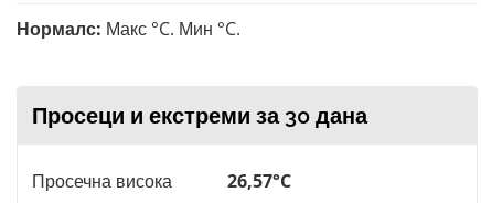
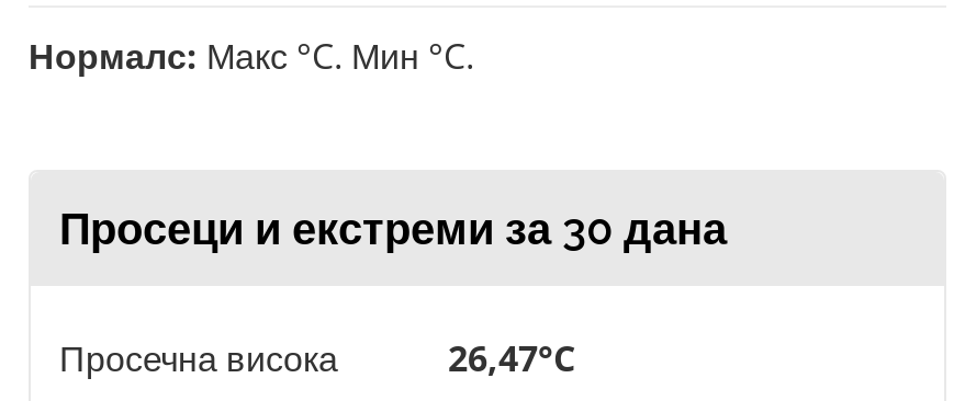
- 26,57°C
+ 26,47°C
